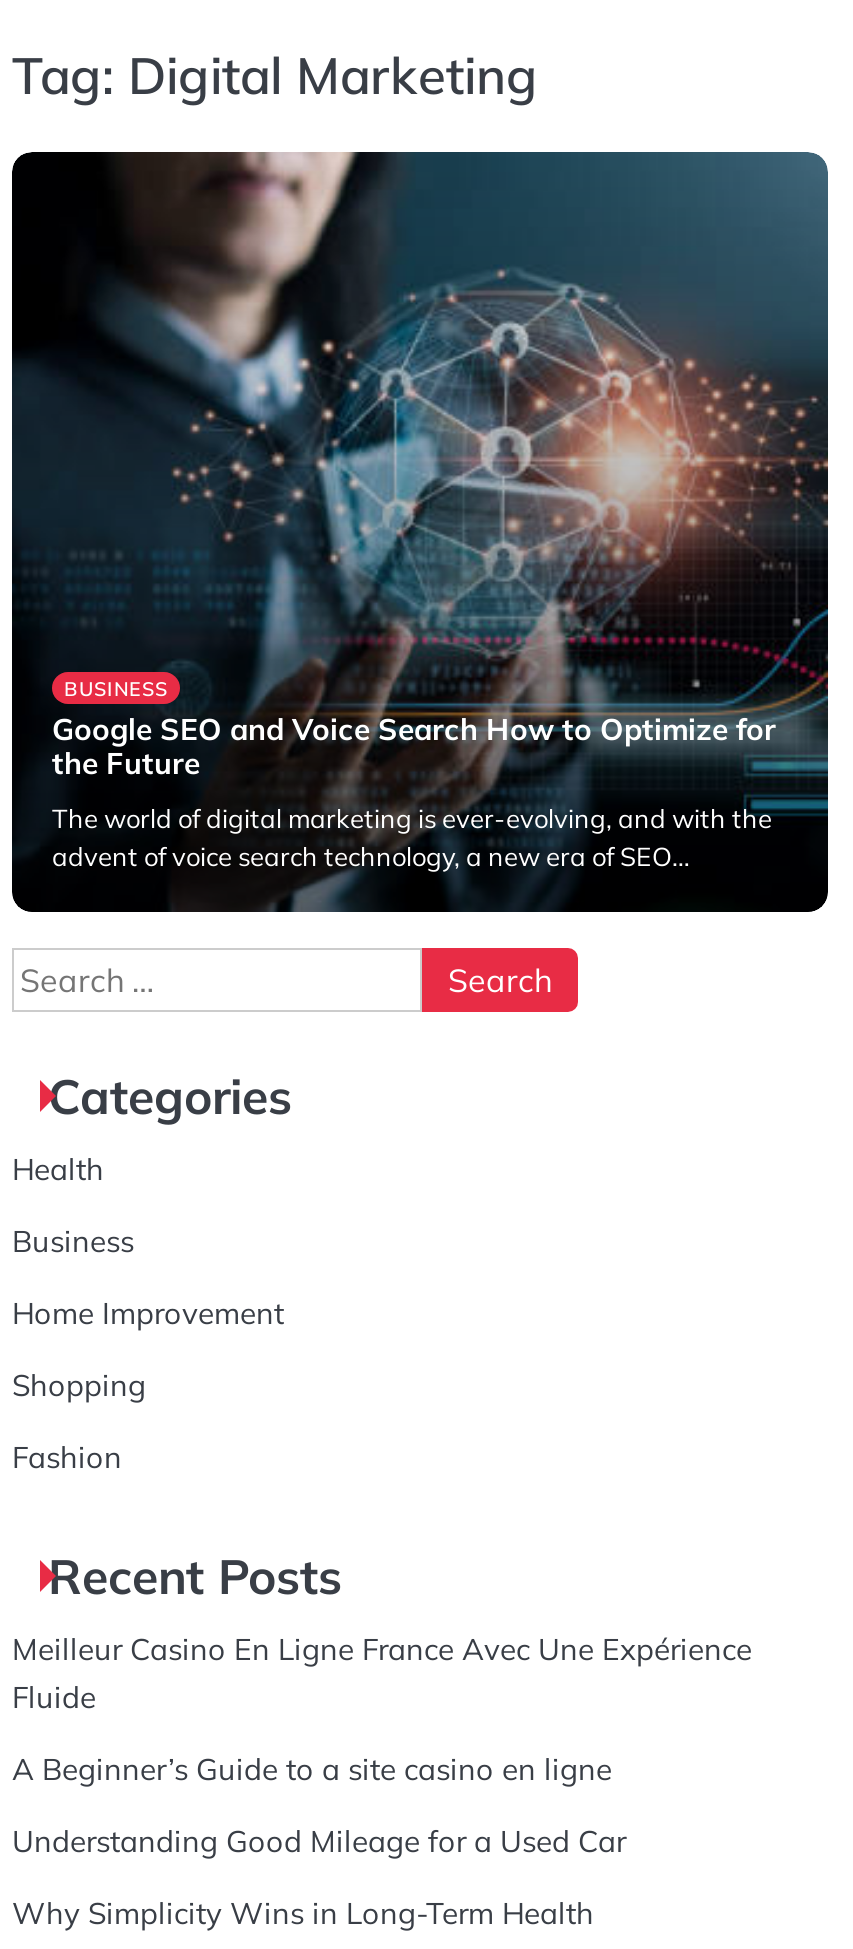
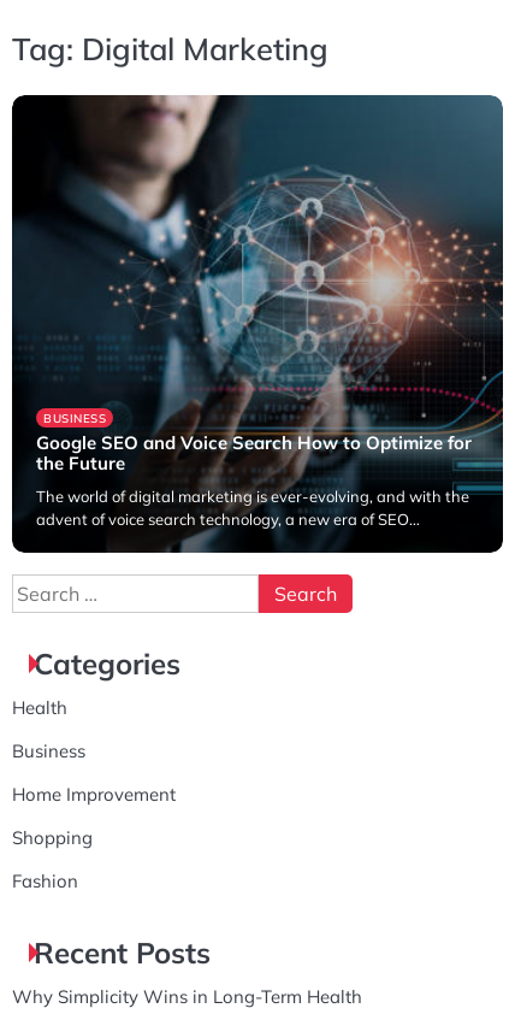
- Meilleur Casino En Ligne France Avec Une Expérience
- Fluide
- A Beginner’s Guide to a site casino en ligne
- Understanding Good Mileage for a Used Car
